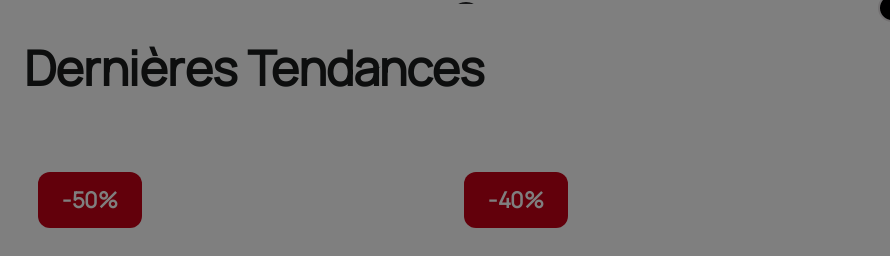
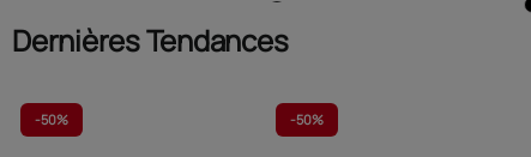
- -40%
+ -50%
